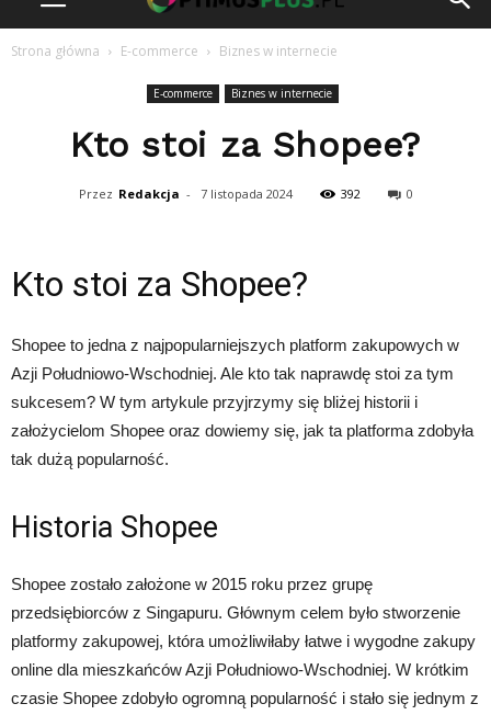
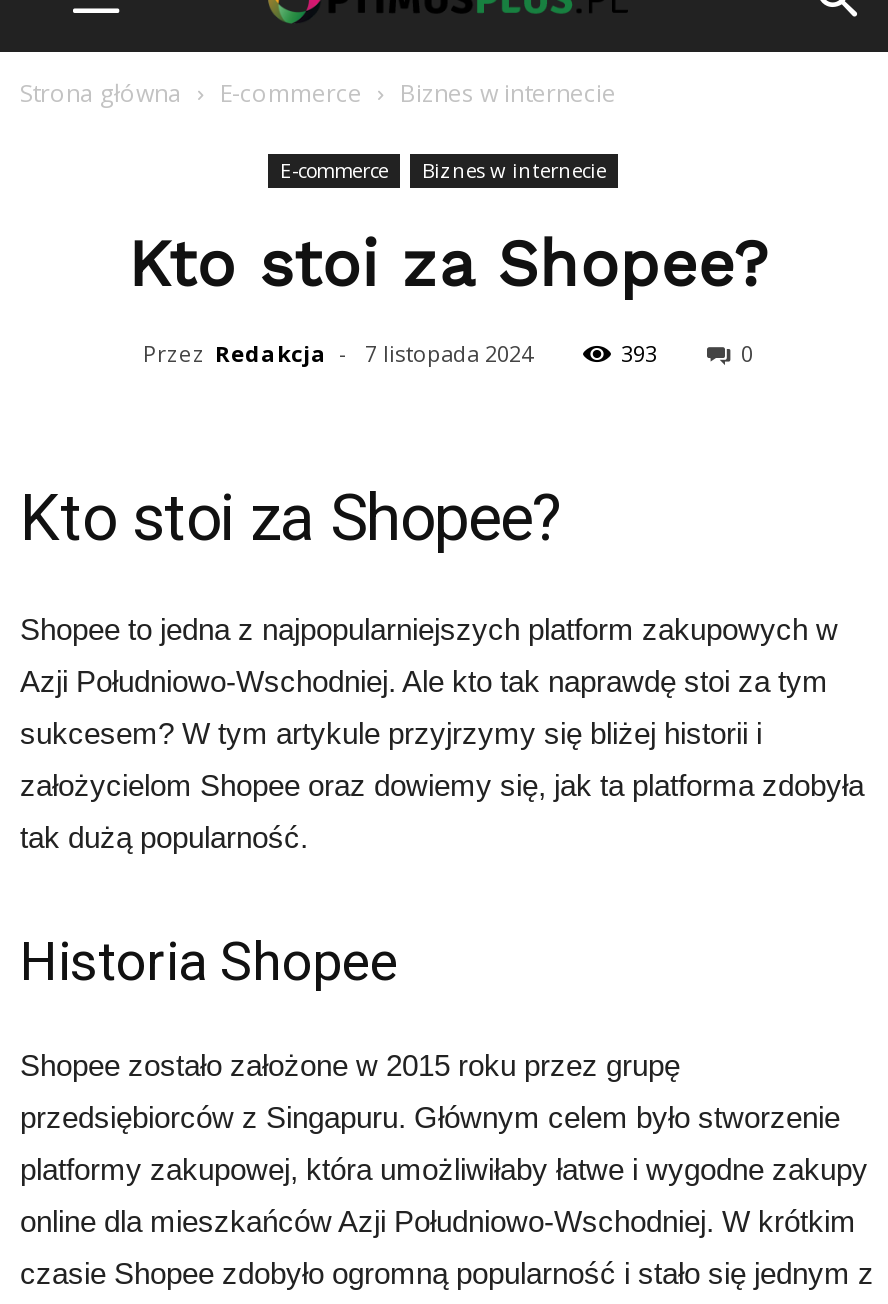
- 392
+ 393
